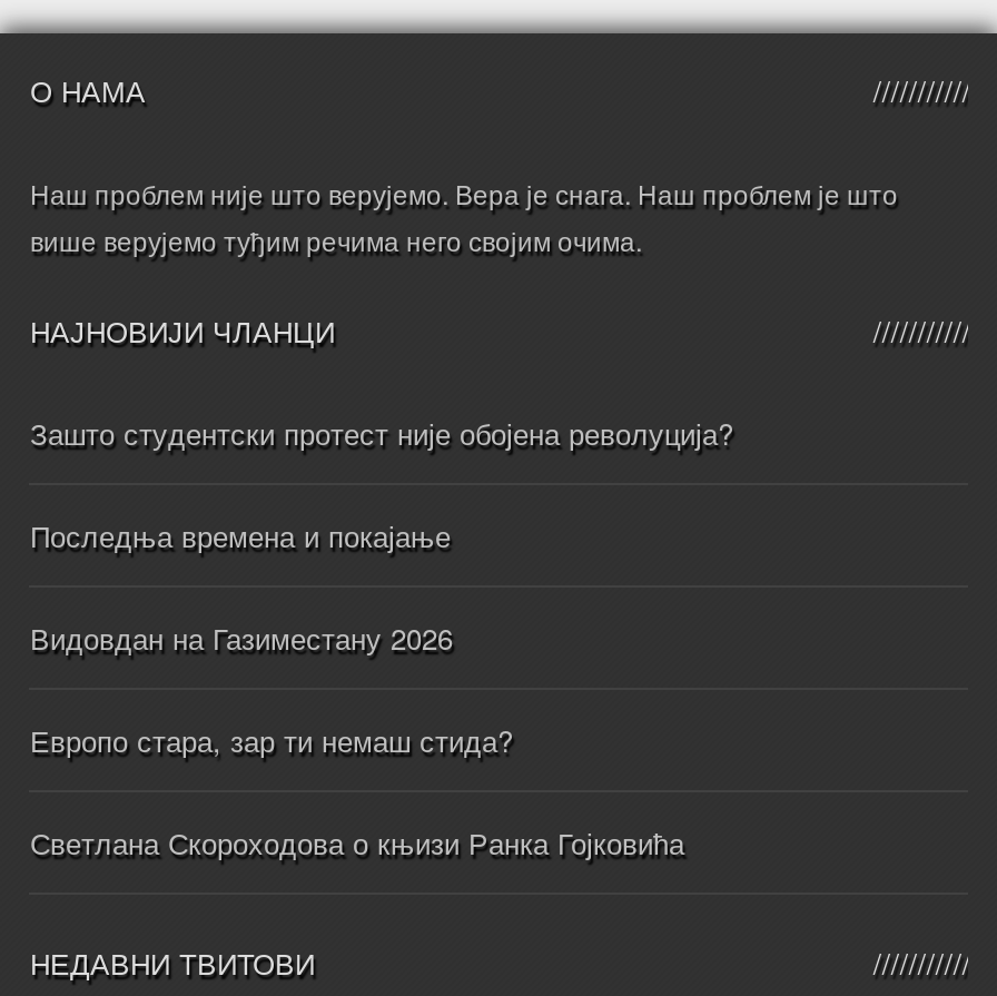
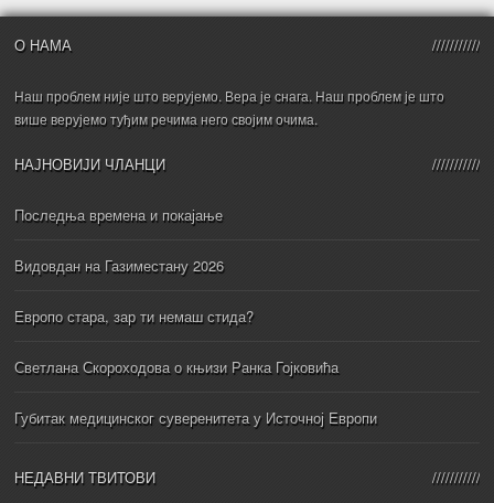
- Зашто студентски протест није обојена револуција?

moved up: Последња времена и покајање | Видовдан на Газиместану 2026 | Европо стара, зар ти немаш стида? | Светлана Скороходова о књизи Ранка Гојковића

+ Губитак медицинског суверенитета у Источној Европи
